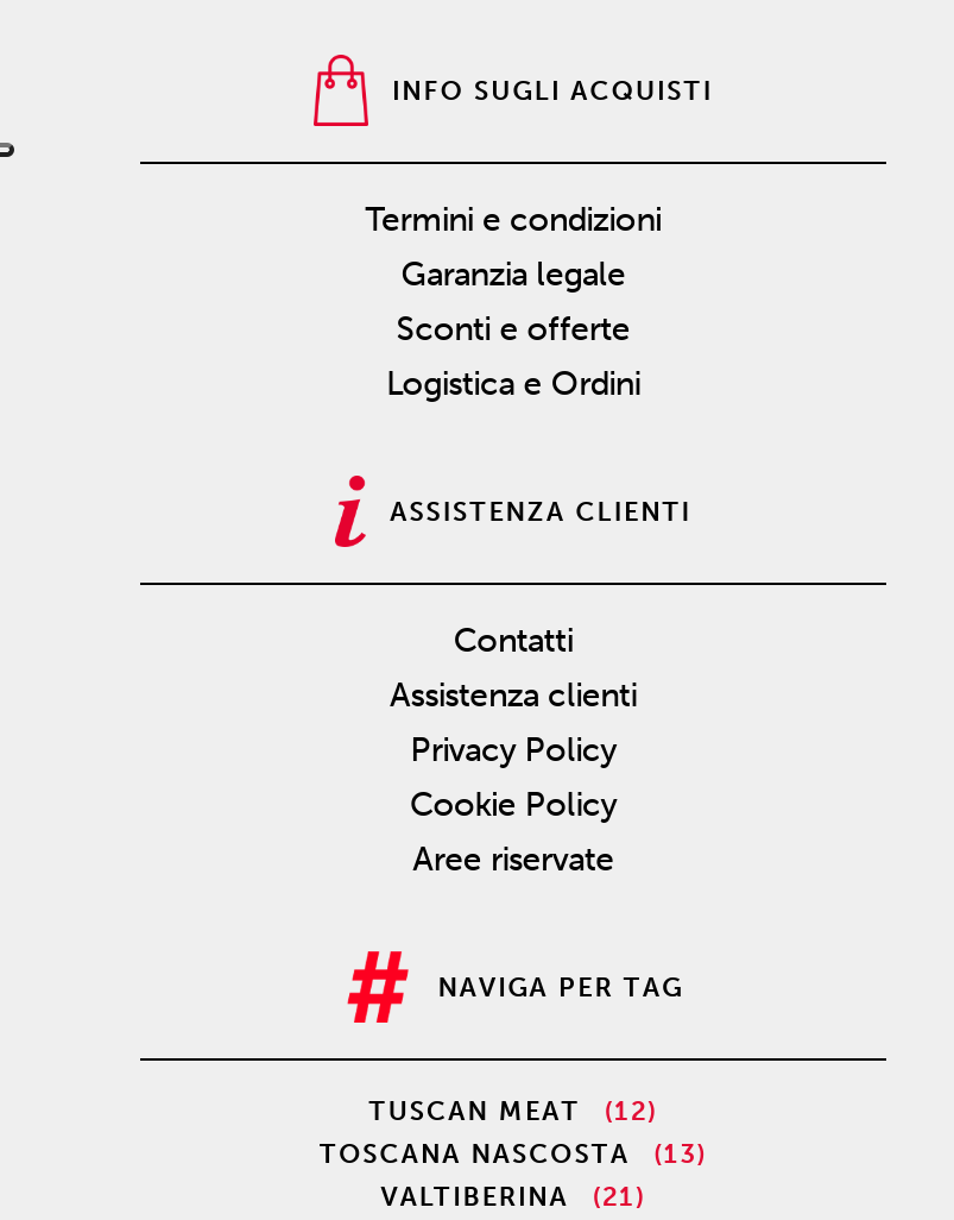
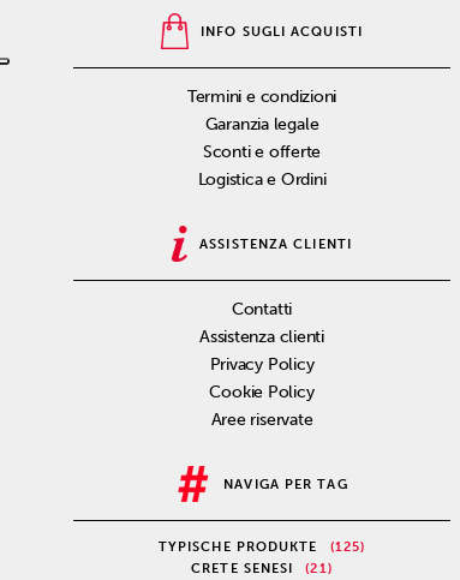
- TUSCAN MEAT
- (12)
- TOSCANA NASCOSTA
- (13)
- VALTIBERINA
+ TYPISCHE PRODUKTE
+ (125)
+ CRETE SENESI
